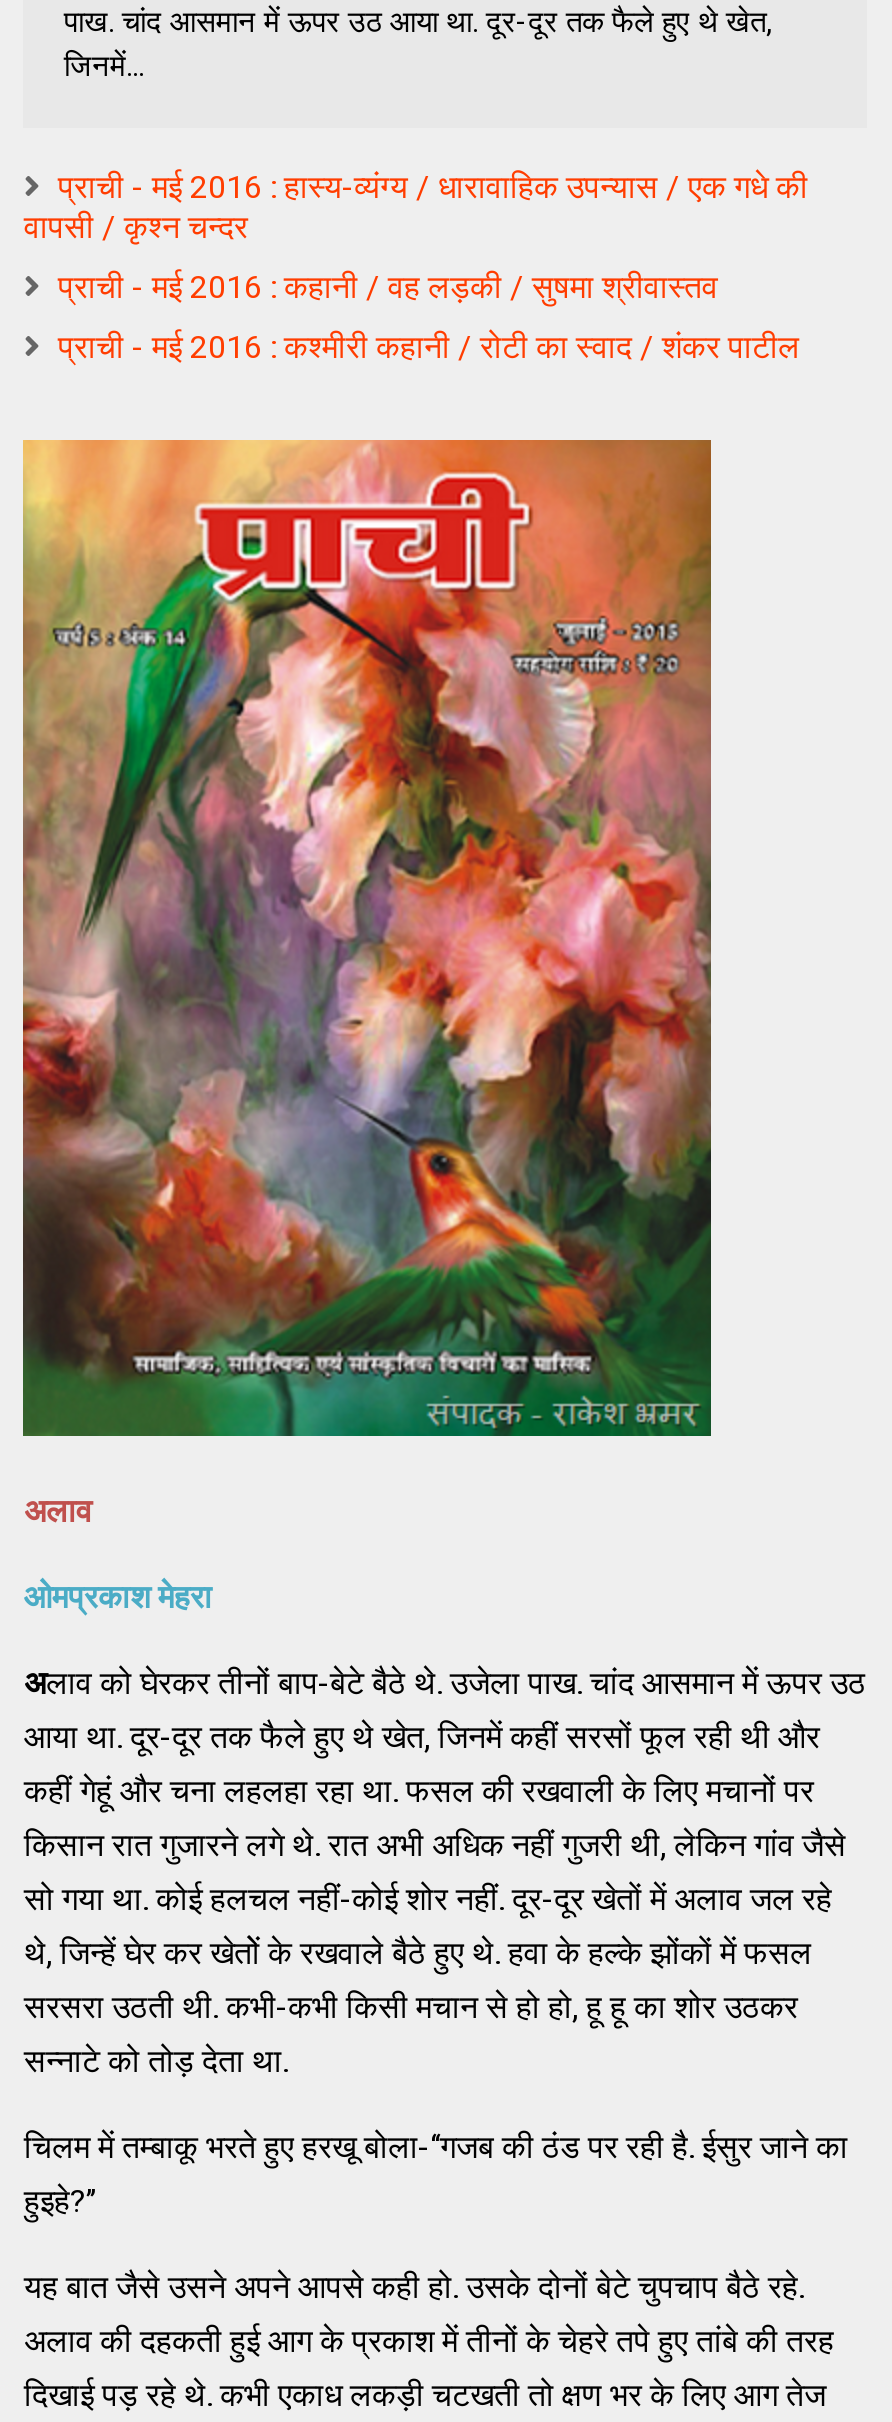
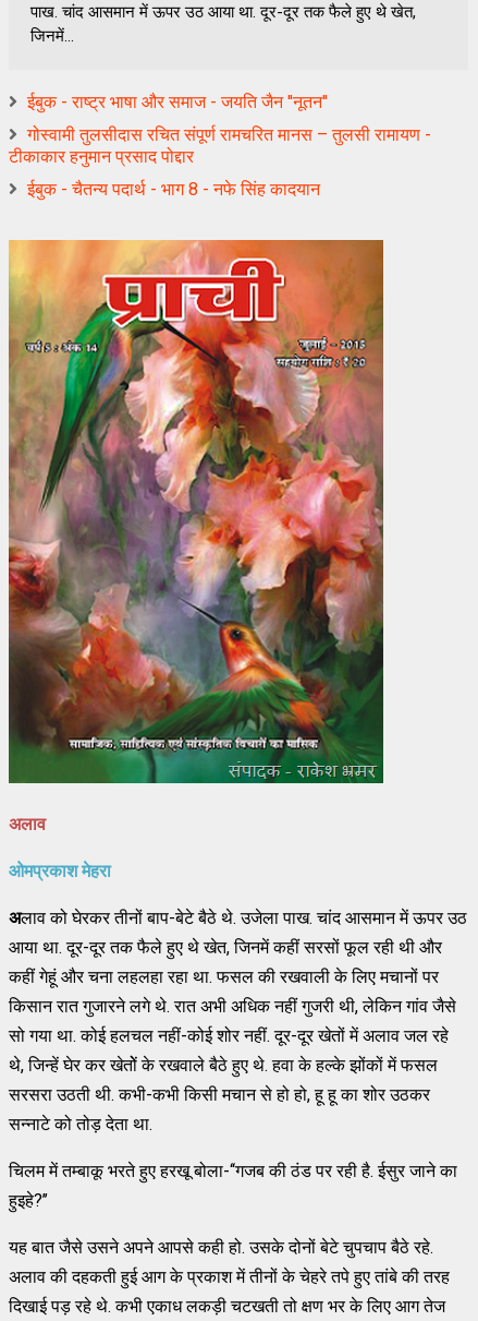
- प्राची - मई 2016 : हास्य-व्यंग्य / धारावाहिक उपन्यास / एक गधे की
- वापसी / कृश्न चन्दर
+ ईबुक - राष्ट्र भाषा और समाज - जयति जैन ''नूतन''

- प्राची - मई 2016 : कहानी / वह लड़की / सुषमा श्रीवास्तव
+ गोस्वामी तुलसीदास रचित संपूर्ण रामचरित मानस – तुलसी रामायण -
+ टीकाकार हनुमान प्रसाद पोद्दार

- प्राची - मई 2016 : कश्मीरी कहानी / रोटी का स्वाद / शंकर पाटील
+ ईबुक - चैतन्य पदार्थ - भाग 8 - नफे सिंह कादयान
